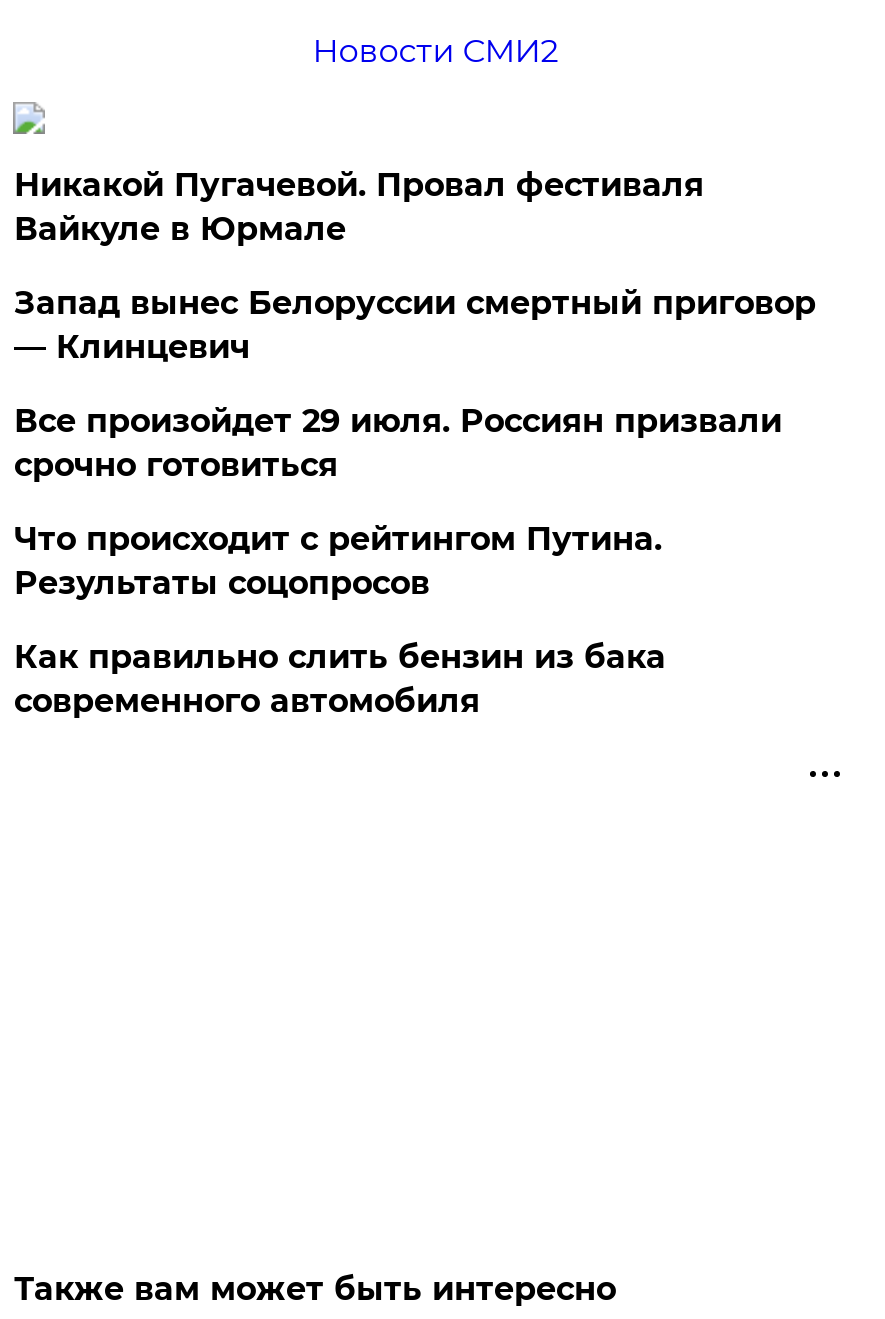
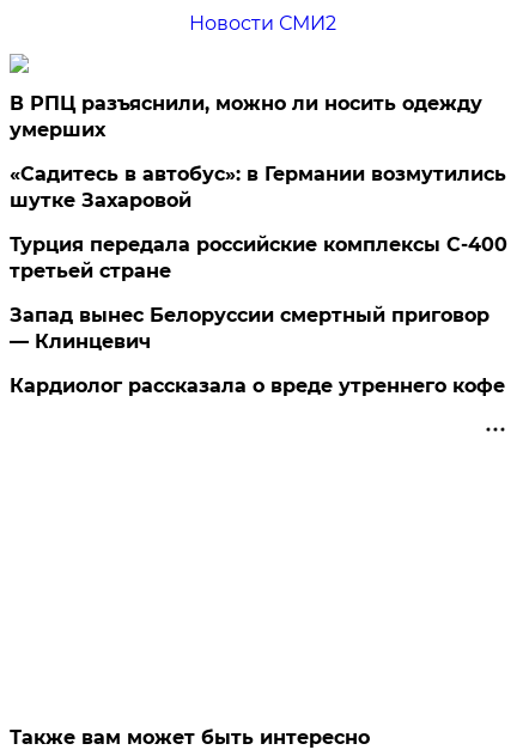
- Никакой Пугачевой. Провал фестиваля
- Вайкуле в Юрмале
+ В РПЦ разъяснили, можно ли носить одежду
+ умерших
+ «Садитесь в автобус»: в Германии возмутились
+ шутке Захаровой
+ Турция передала российские комплексы С-400
+ третьей стране

moved down: Запад вынес Белоруссии смертный приговор | — Клинцевич

- Все произойдет 29 июля. Россиян призвали
- срочно готовиться
- Что происходит с рейтингом Путина.
- Результаты соцопросов
- Как правильно слить бензин из бака
- современного автомобиля
+ Кардиолог рассказала о вреде утреннего кофе
